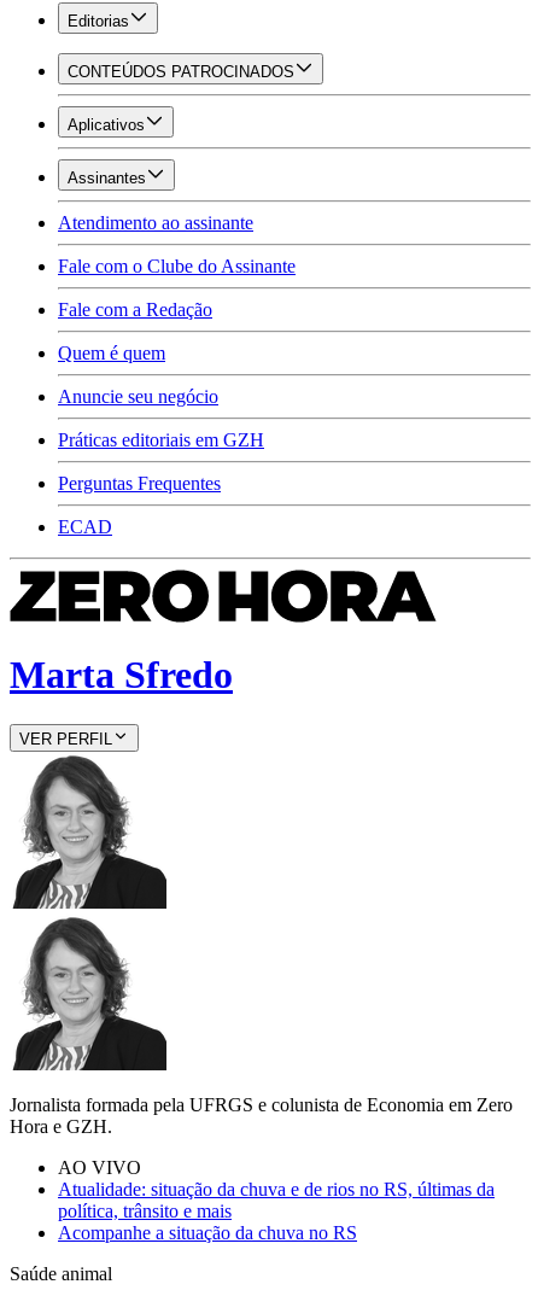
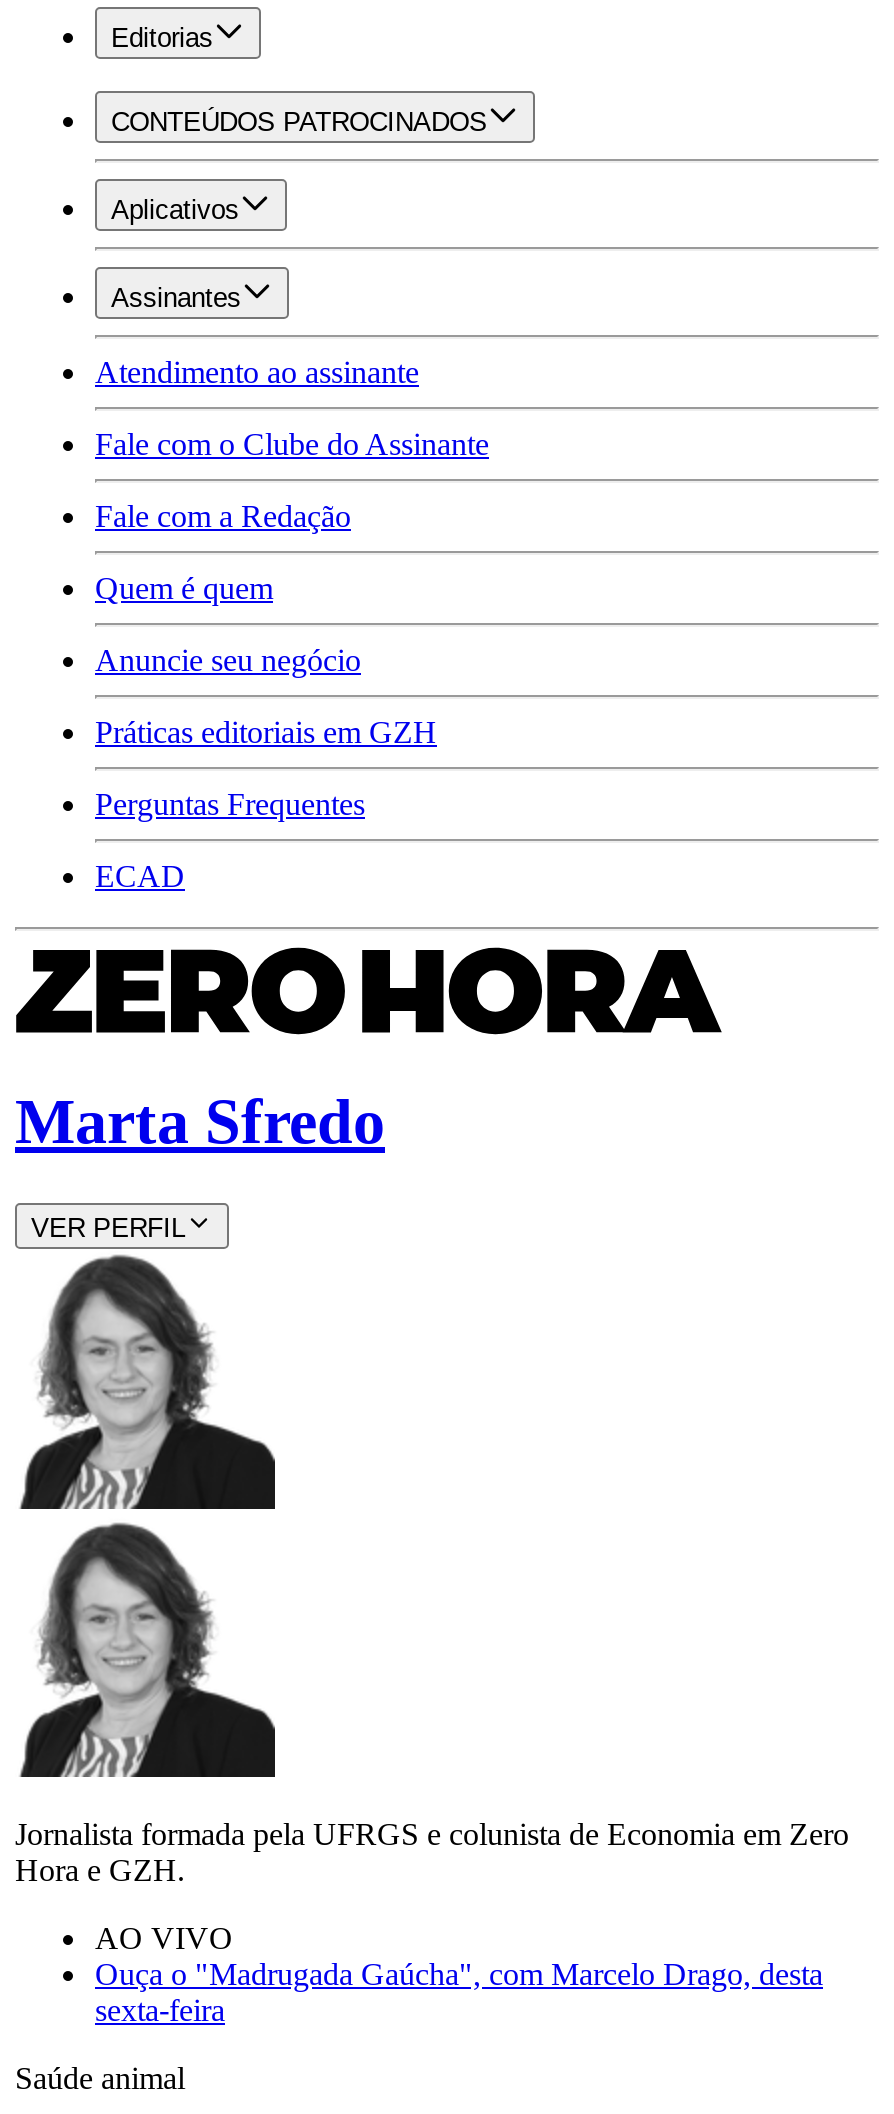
- Atualidade: situação da chuva e de rios no RS, últimas da
- política, trânsito e mais
- Acompanhe a situação da chuva no RS
+ Ouça o "Madrugada Gaúcha", com Marcelo Drago, desta
+ sexta-feira
